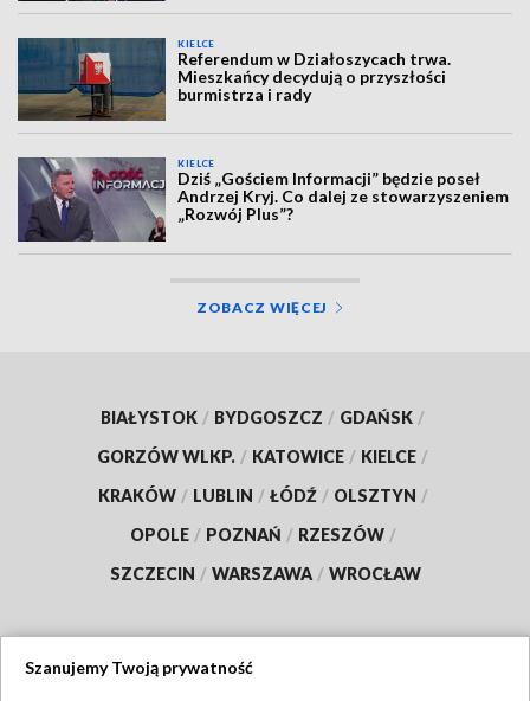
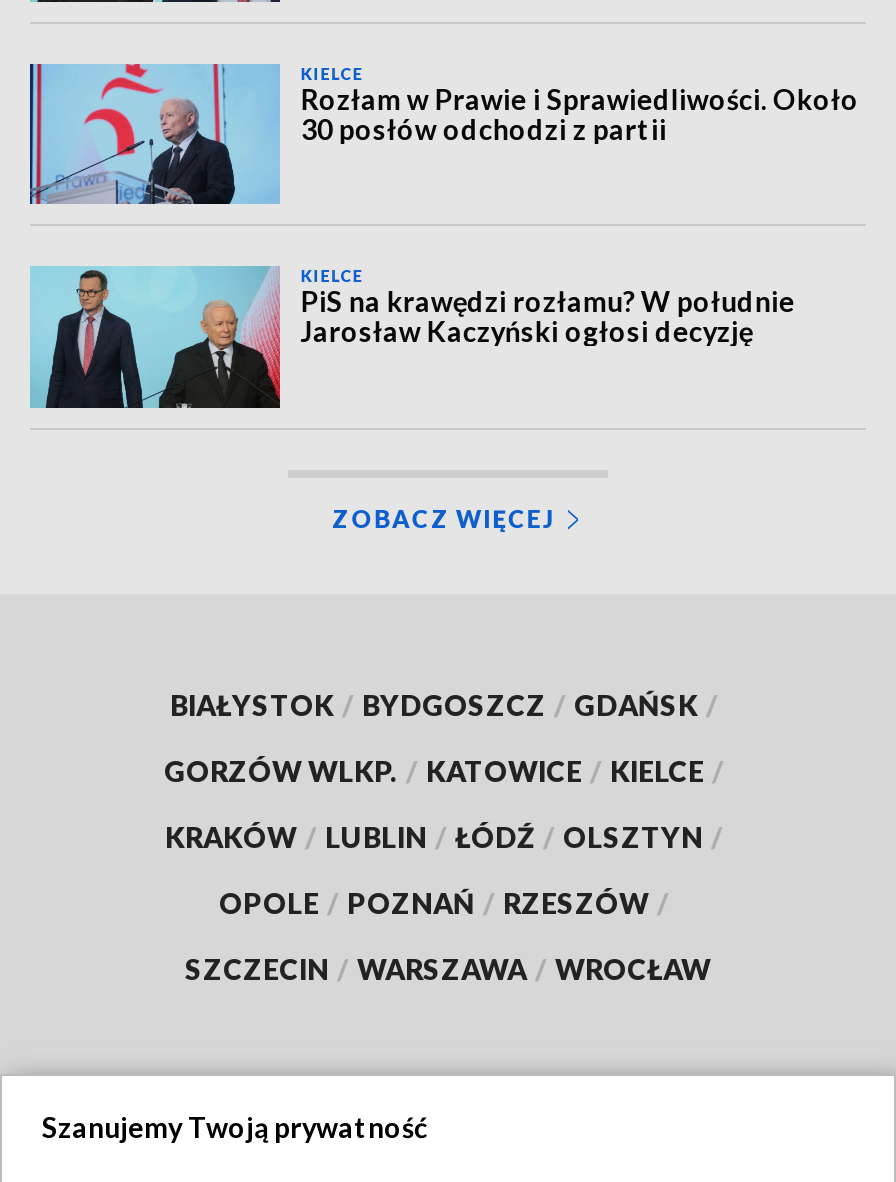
- [image]
- Referendum w Działoszycach trwa.
- Mieszkańcy decydują o przyszłości
- burmistrza i rady
+ [image]
+ Rozłam w Prawie i Sprawiedliwości. Około
+ 30 posłów odchodzi z partii

- [image]
- Dziś „Gościem Informacji” będzie poseł
- Andrzej Kryj. Co dalej ze stowarzyszeniem
- „Rozwój Plus”?
+ [image]
+ PiS na krawędzi rozłamu? W południe
+ Jarosław Kaczyński ogłosi decyzję
